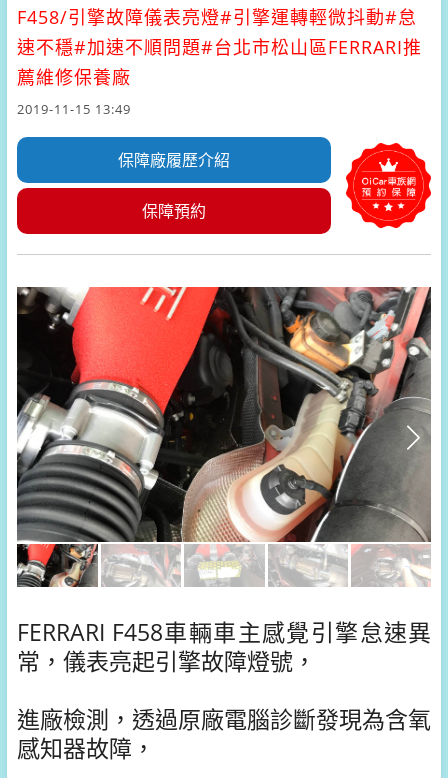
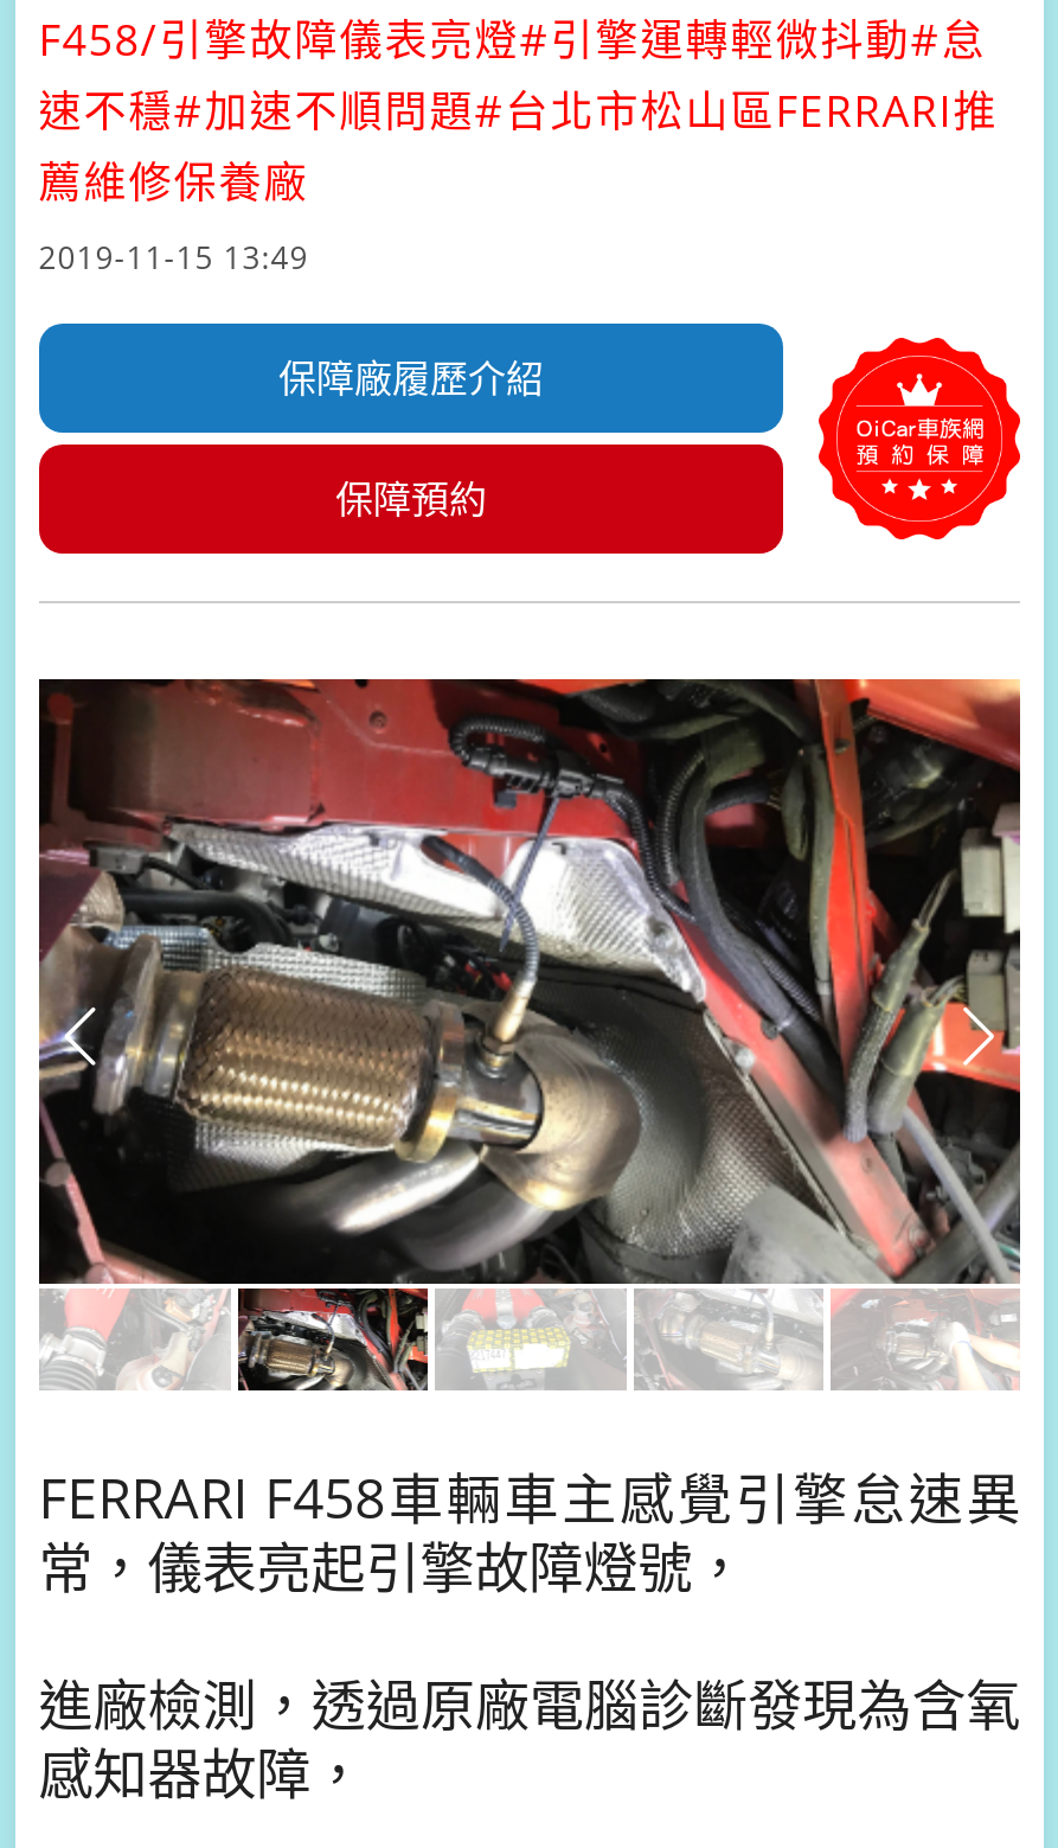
- [image]
+ [image]
